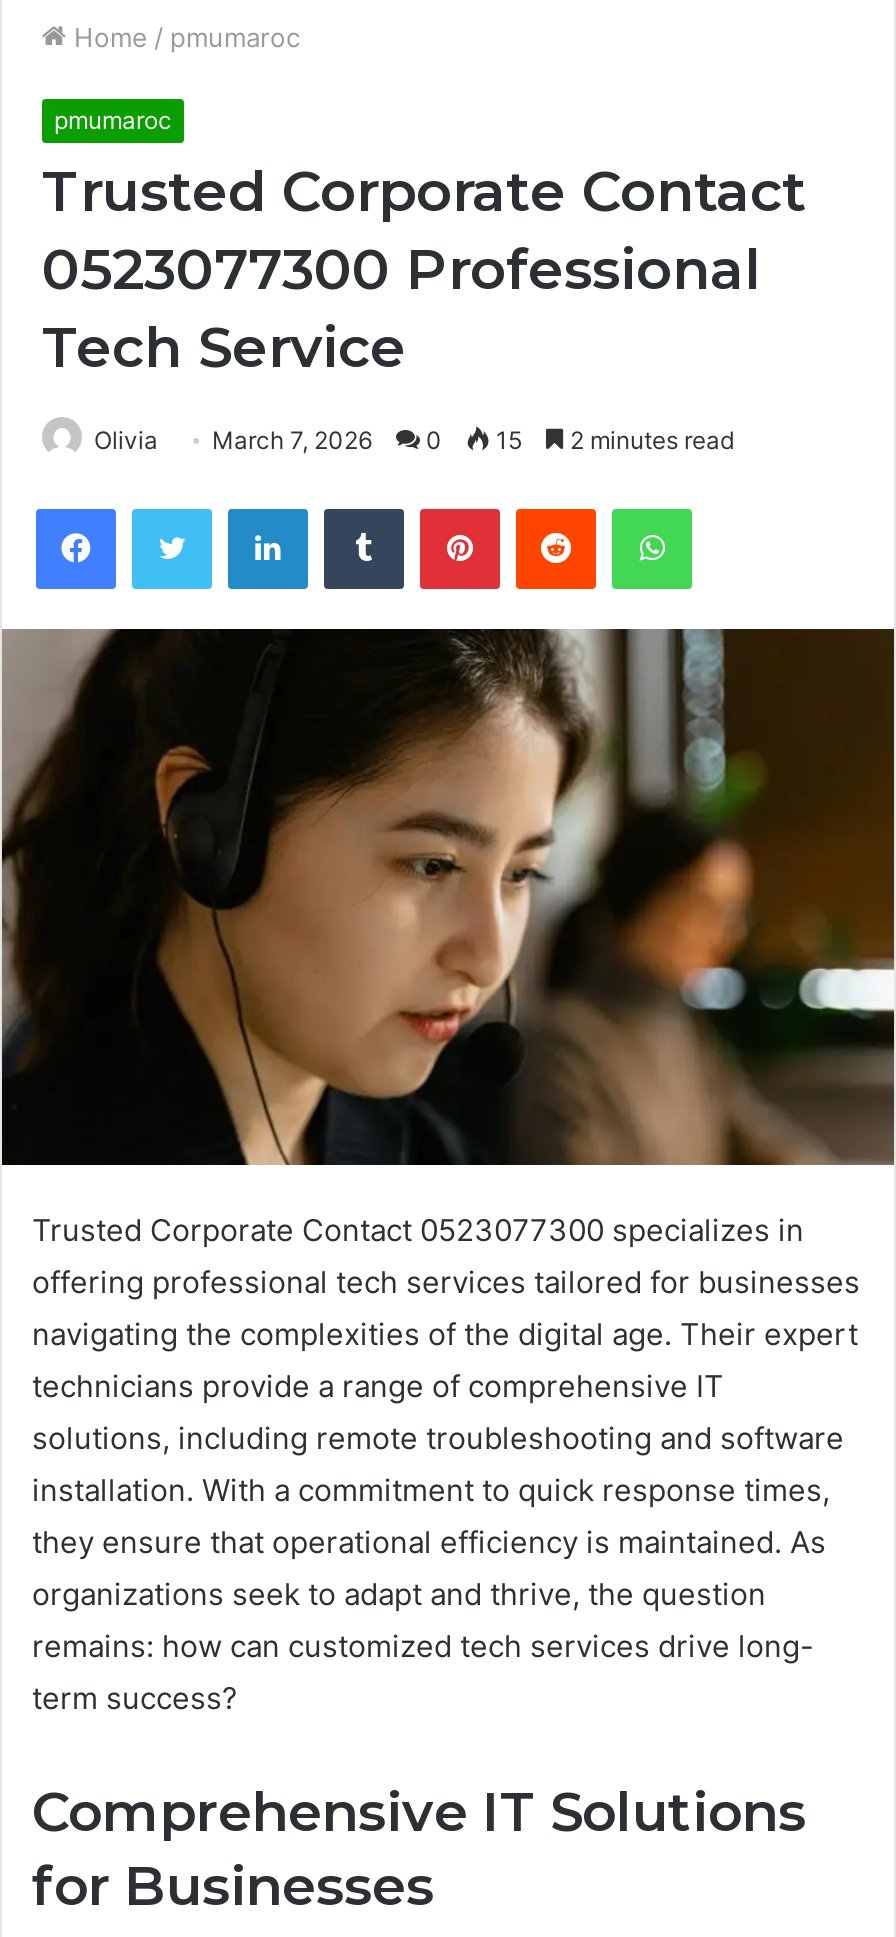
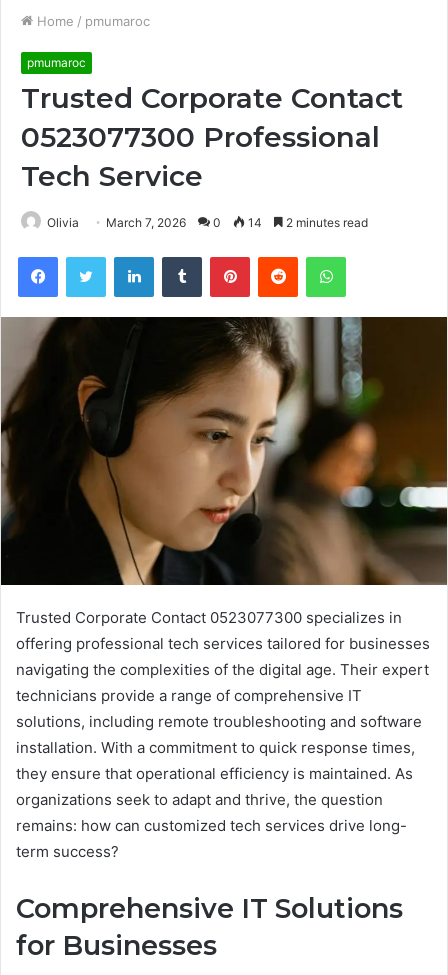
- Olivia March 7, 2026 0 15 2 minutes read
+ Olivia March 7, 2026 0 14 2 minutes read
